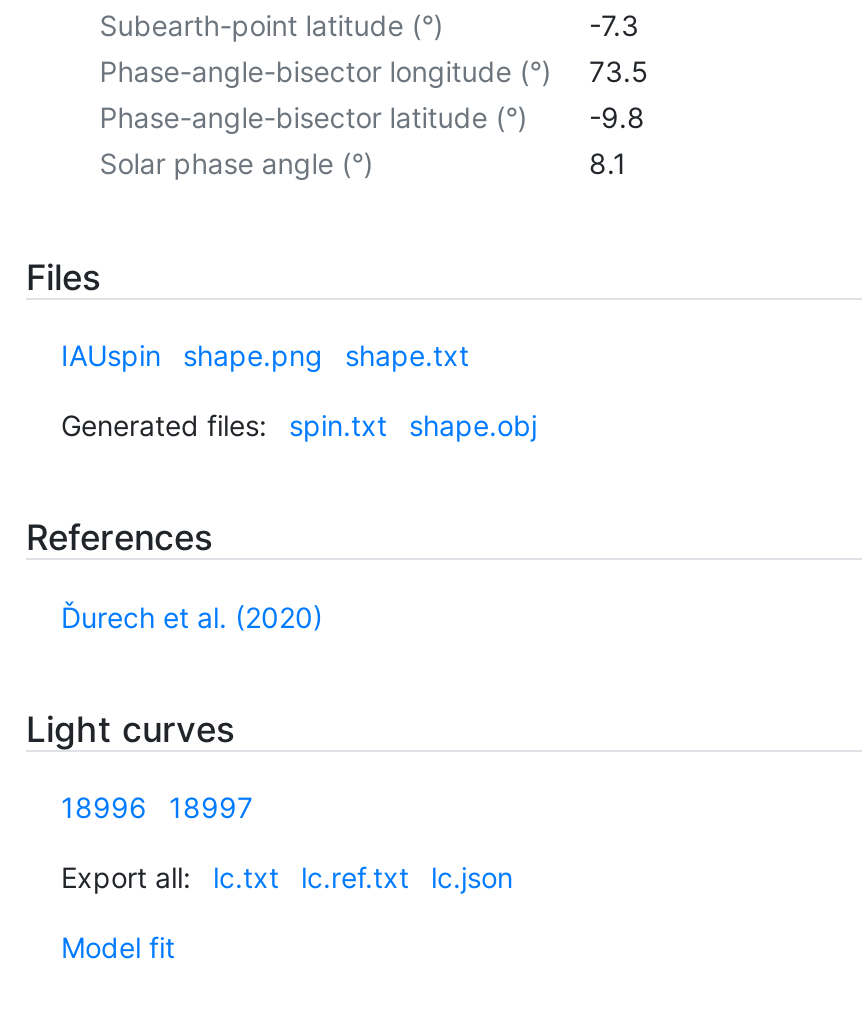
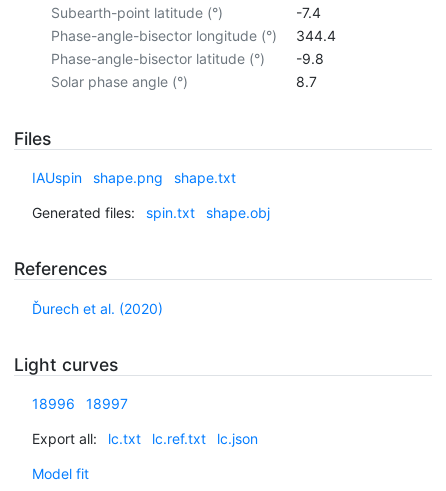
- -7.3
+ -7.4

- Phase-angle-bisector longitude (°) 73.5
+ Phase-angle-bisector longitude (°) 344.4

- 8.1
+ 8.7
